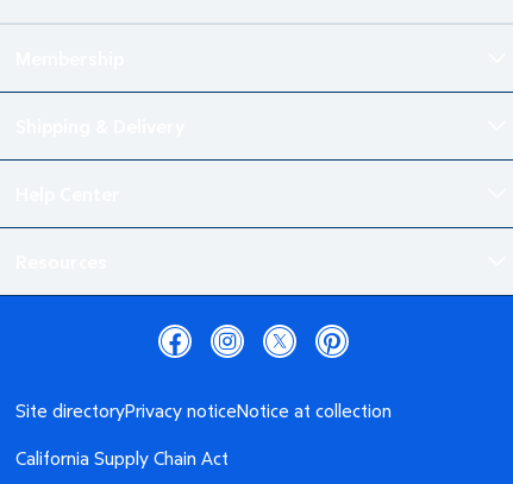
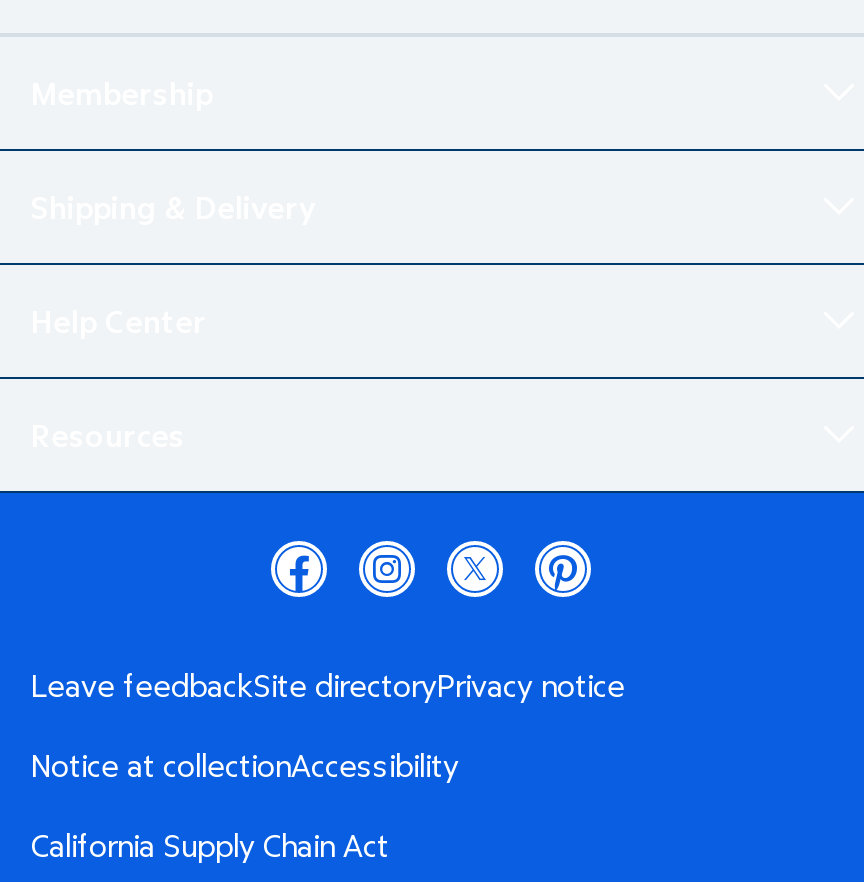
- Site directoryPrivacy noticeNotice at collection
+ Leave feedbackSite directoryPrivacy notice
+ Notice at collectionAccessibility
